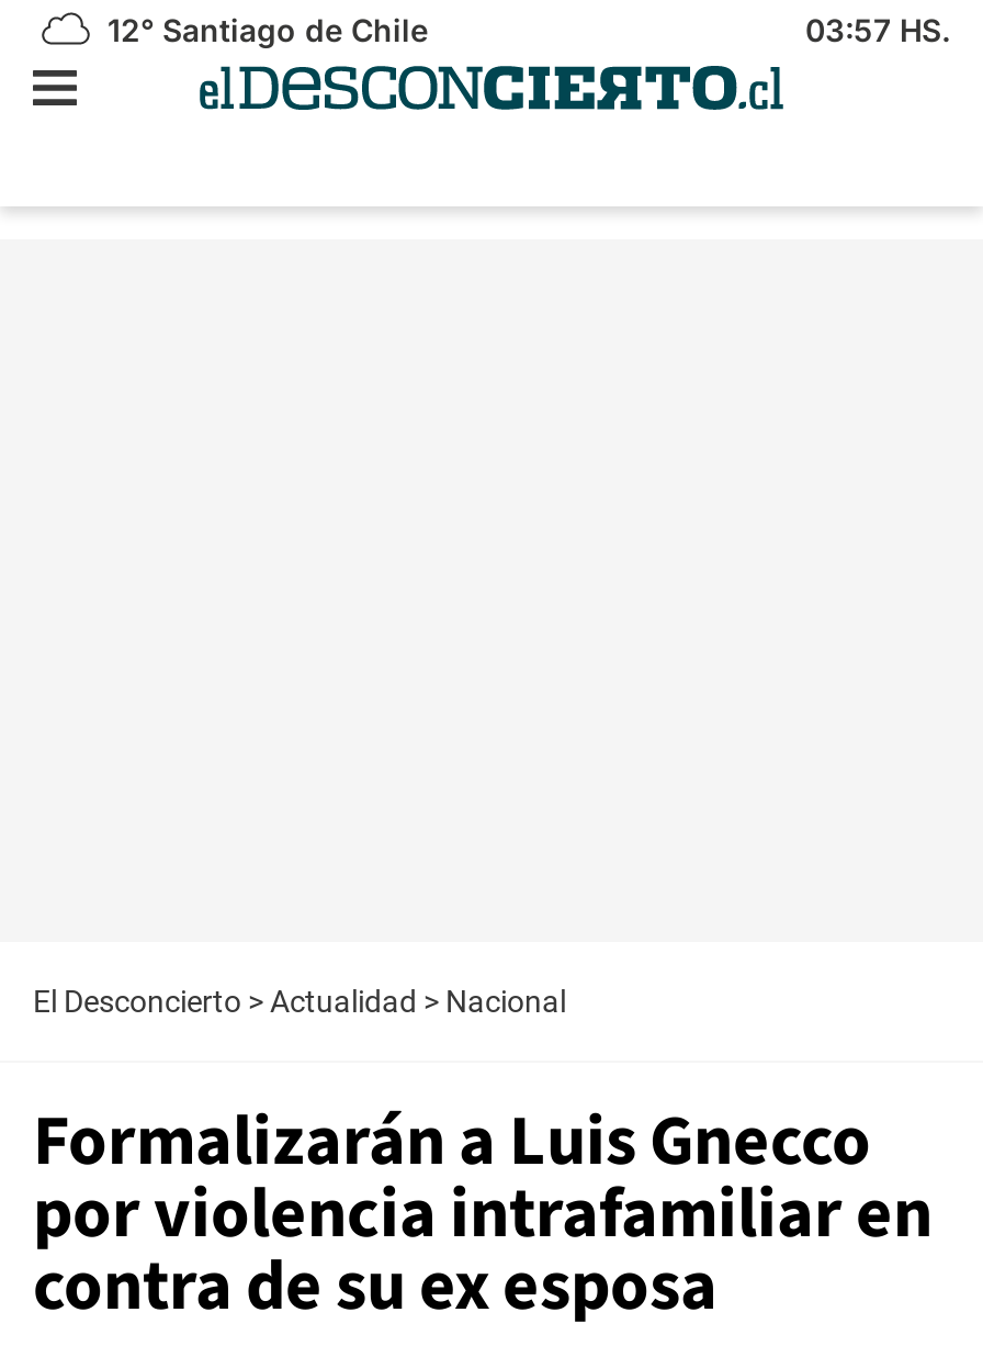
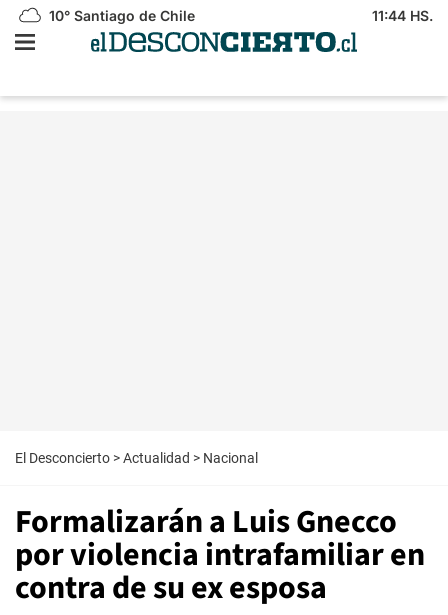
- 12° Santiago de Chile
+ 10° Santiago de Chile

- 03:57 HS.
+ 11:44 HS.
